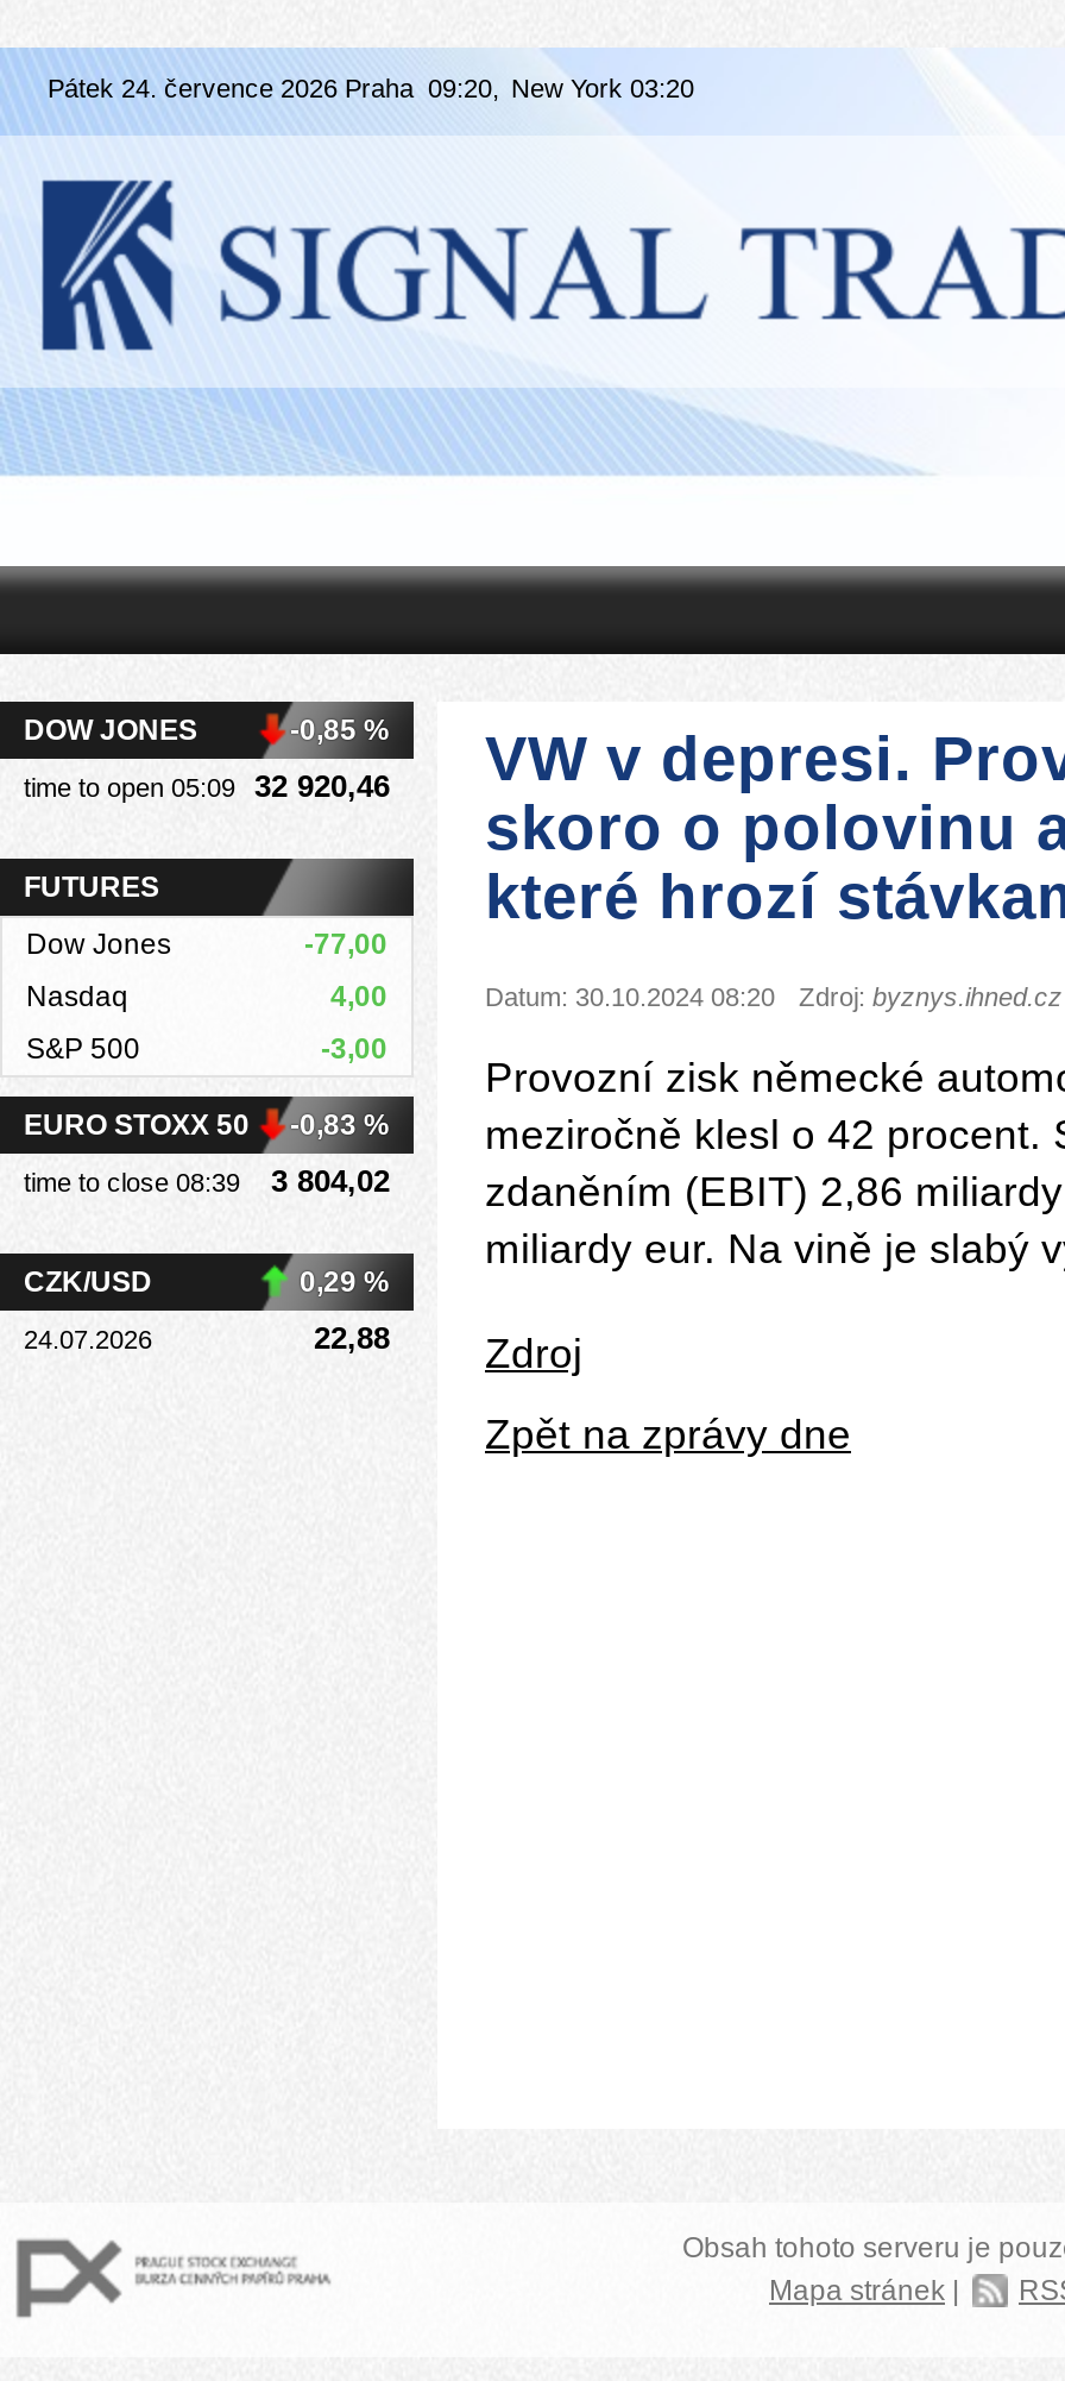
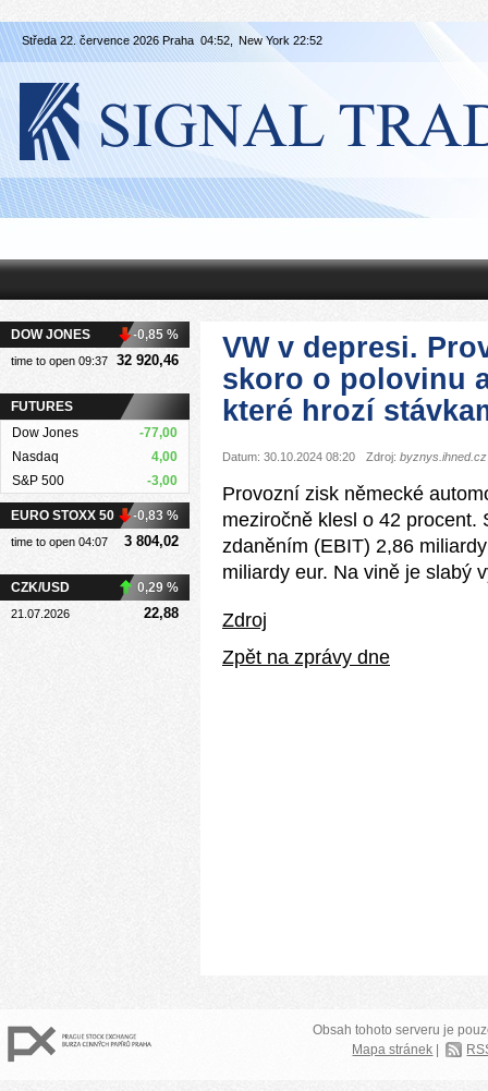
- Pátek 24. července 2026 Praha 09:20, New York 03:20
+ Středa 22. července 2026 Praha 04:52, New York 22:52

- time to open 05:09 32 920,46
+ time to open 09:37 32 920,46

- time to close 08:39 3 804,02
+ time to open 04:07 3 804,02

- 24.07.2026
+ 21.07.2026
